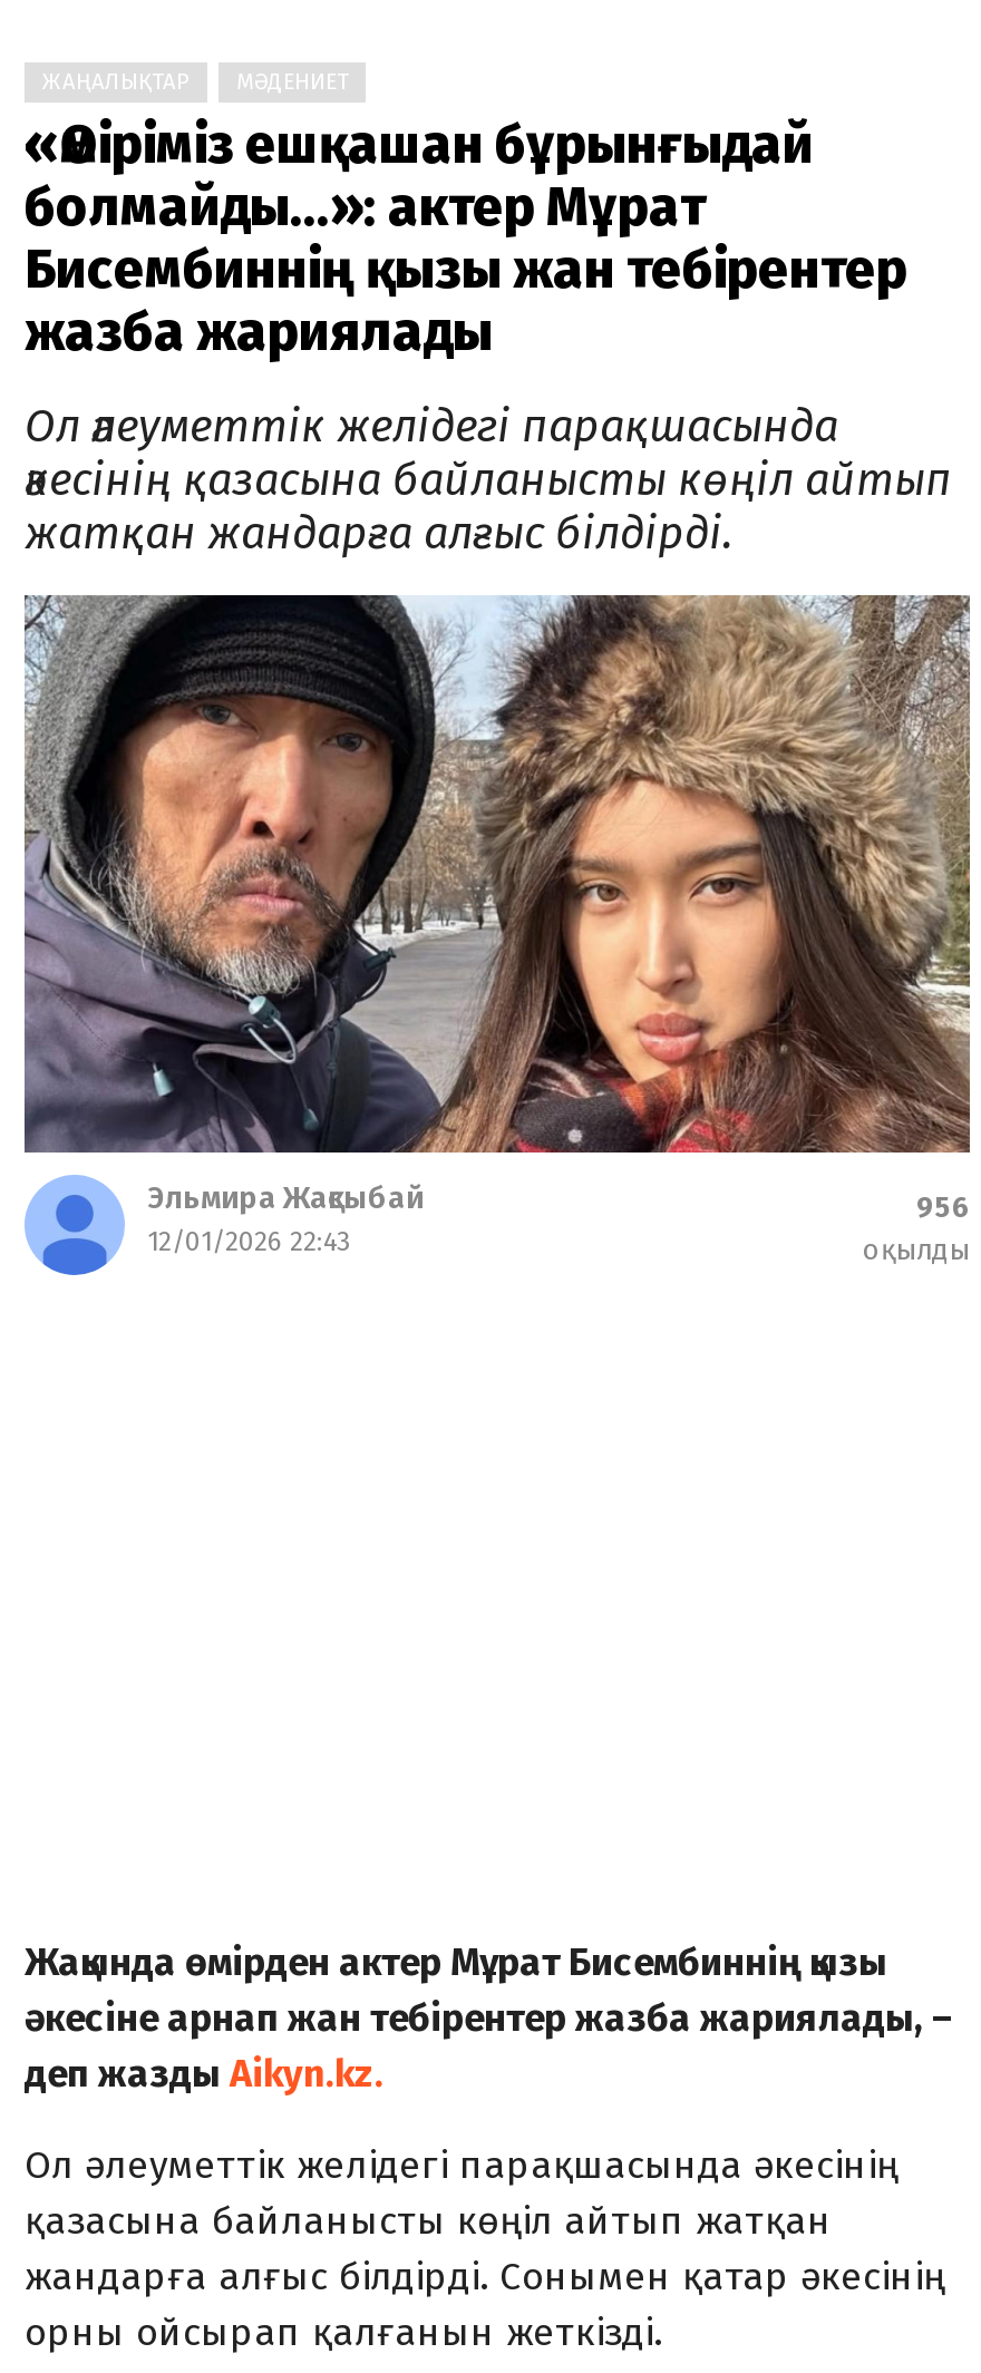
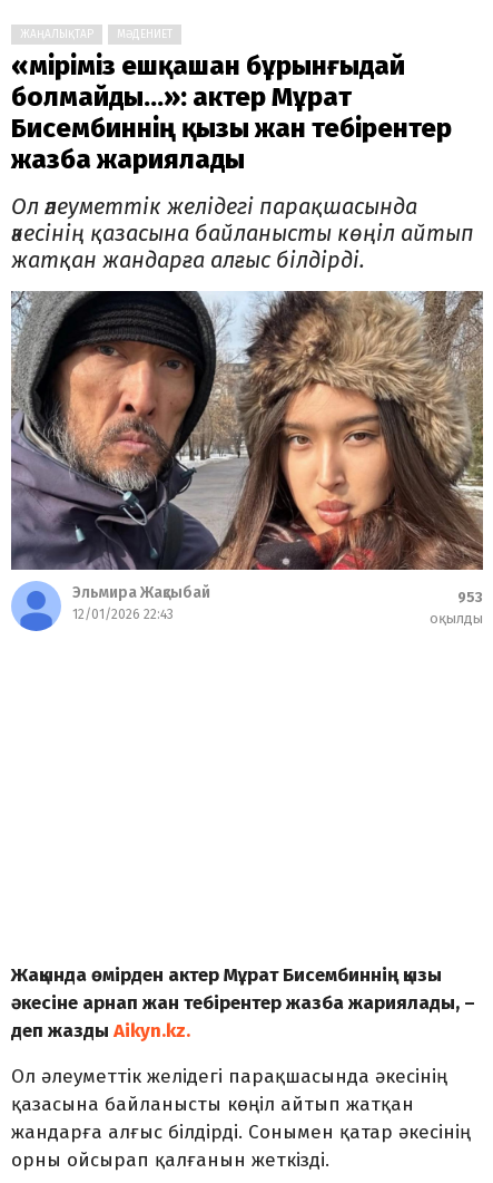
- 956
+ 953
